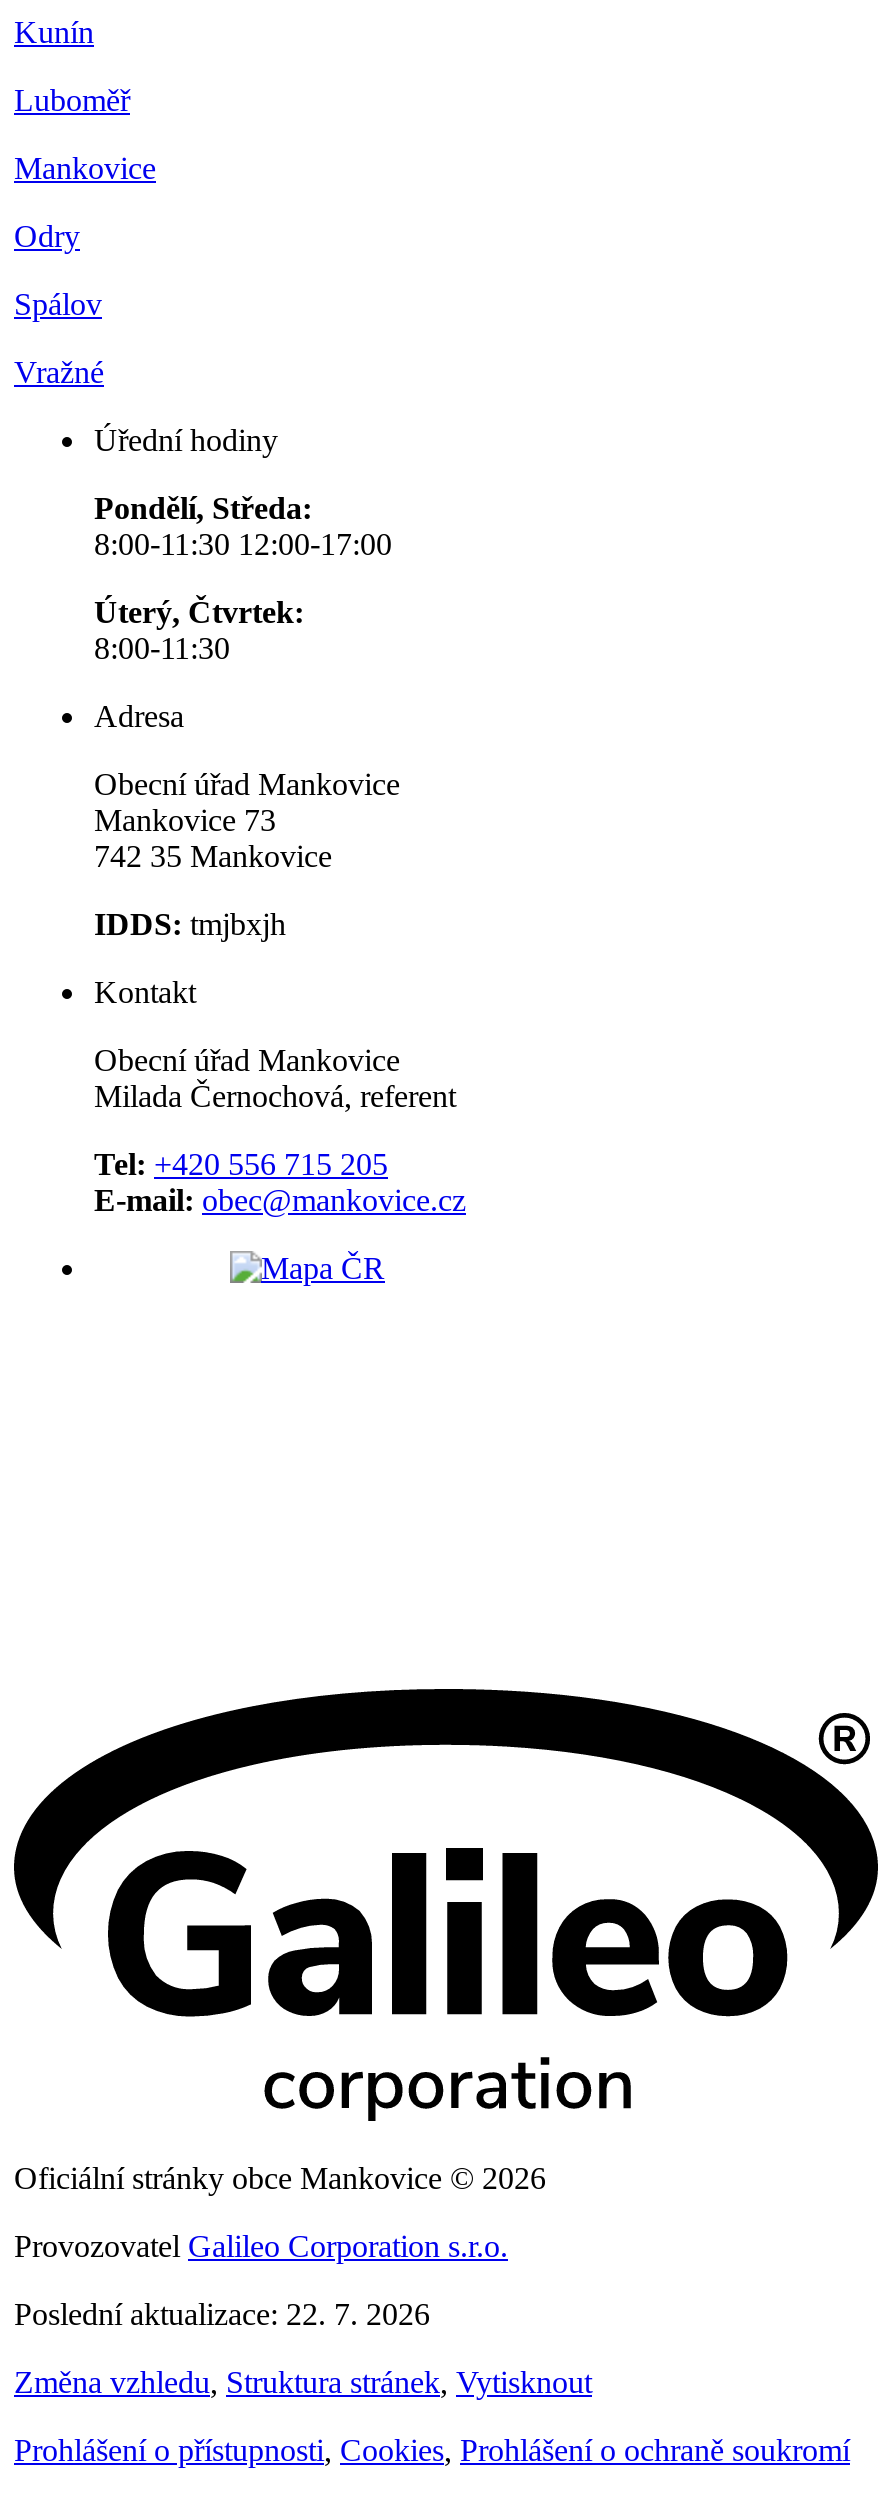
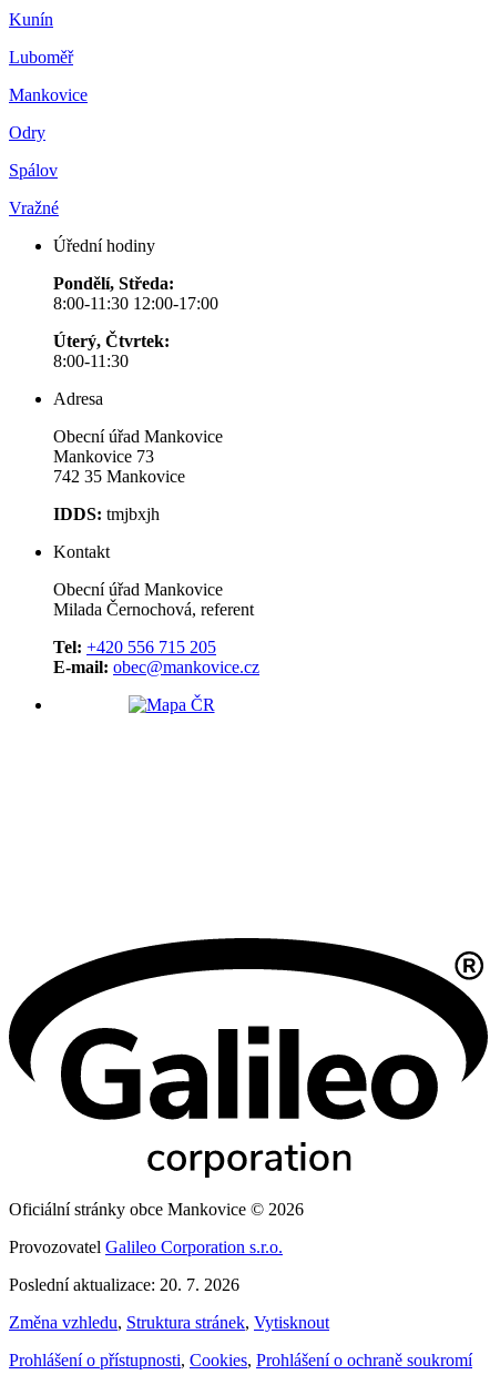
- Poslední aktualizace: 22. 7. 2026
+ Poslední aktualizace: 20. 7. 2026
